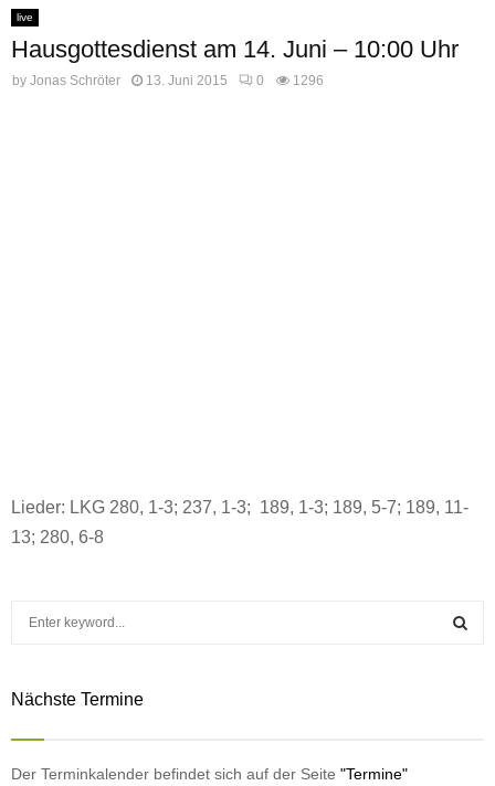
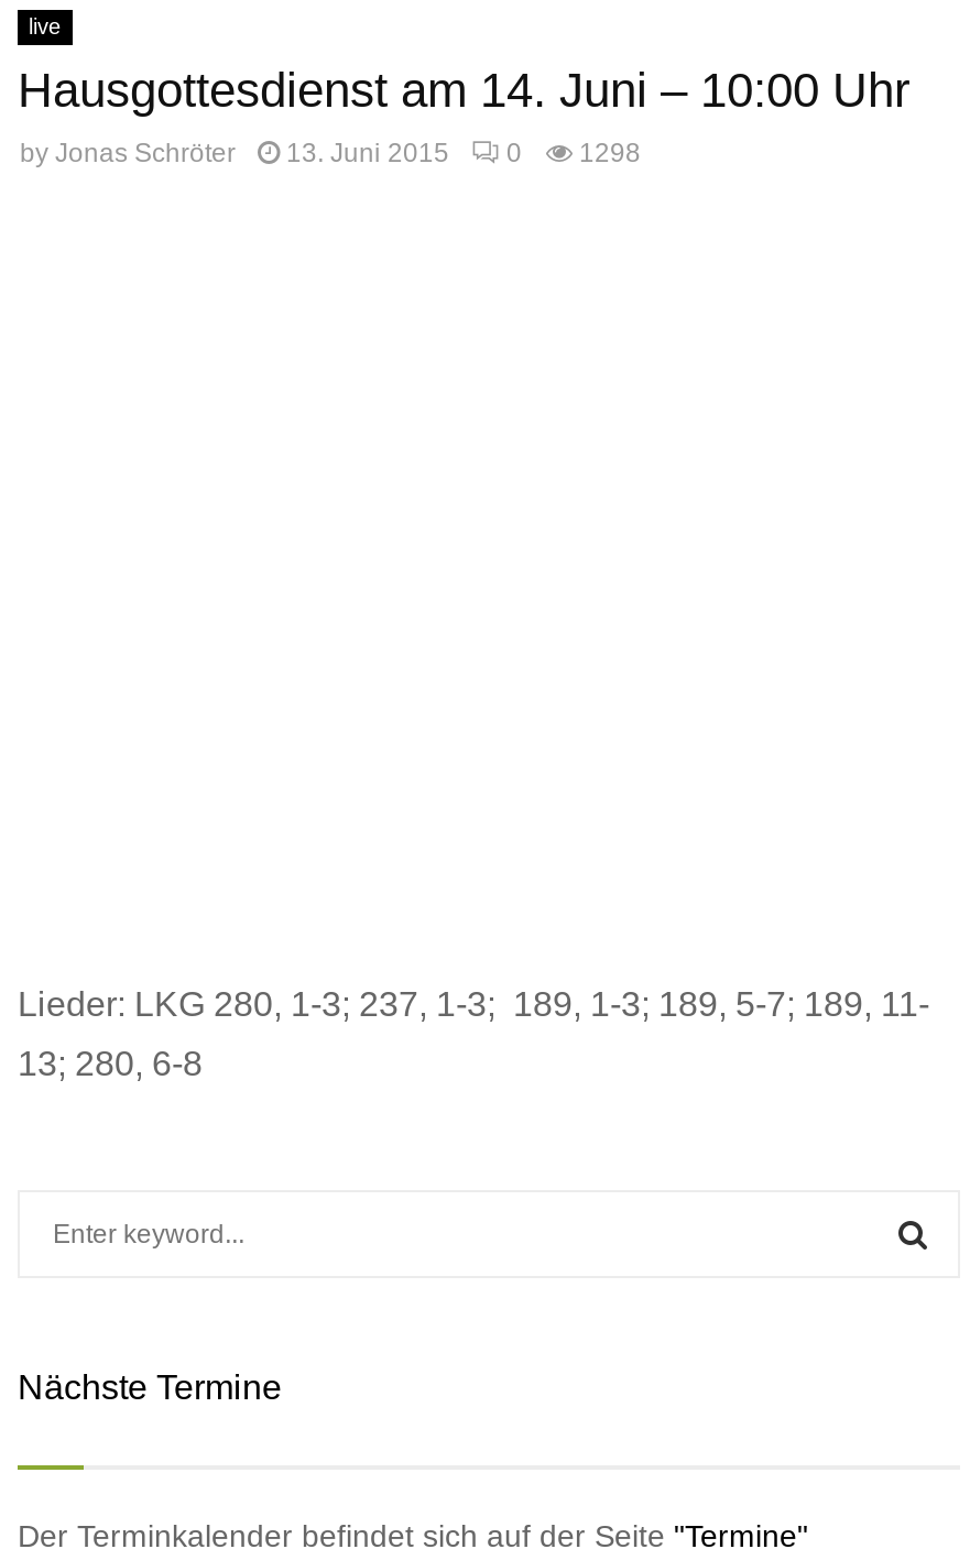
- by Jonas Schröter 13. Juni 2015 0 1296
+ by Jonas Schröter 13. Juni 2015 0 1298
